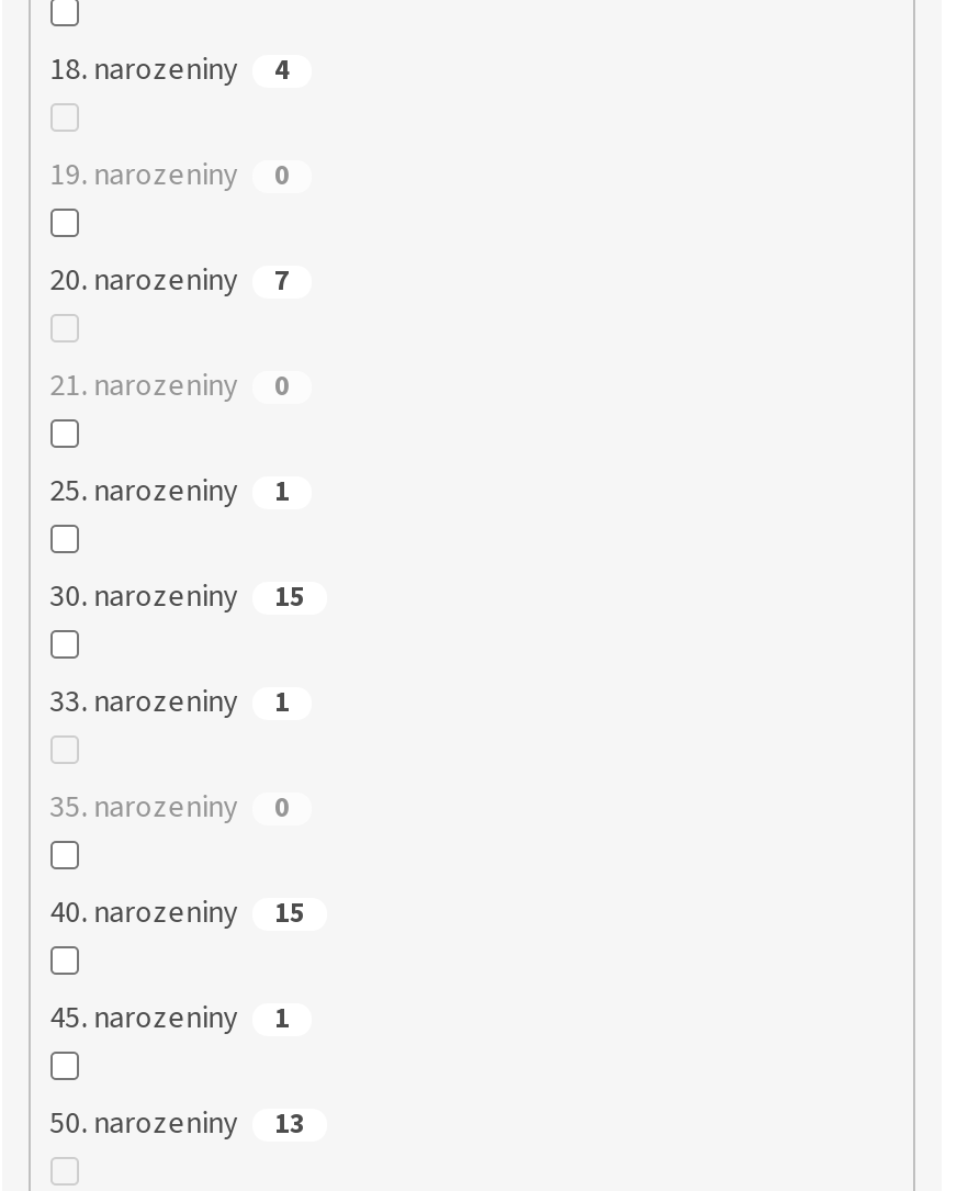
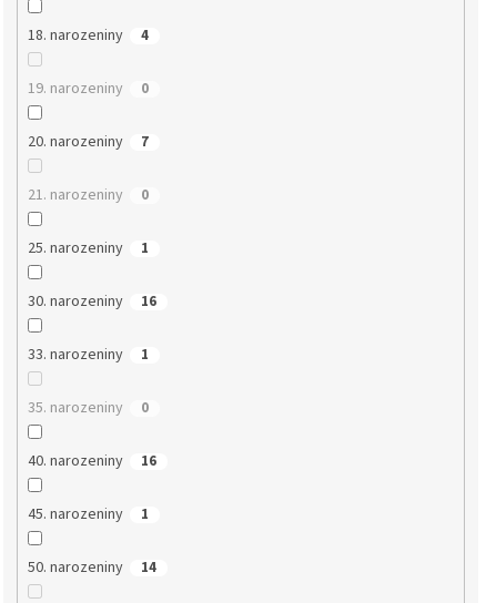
- 30. narozeniny 15
+ 30. narozeniny 16

- 40. narozeniny 15
+ 40. narozeniny 16

- 50. narozeniny 13
+ 50. narozeniny 14
